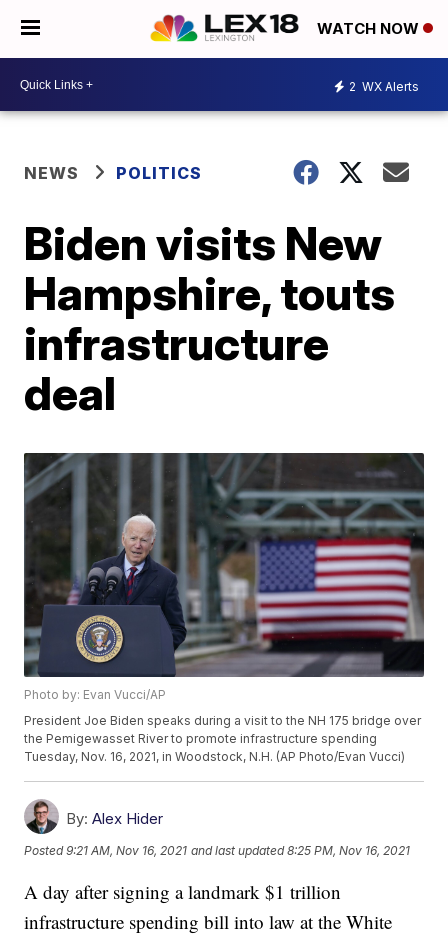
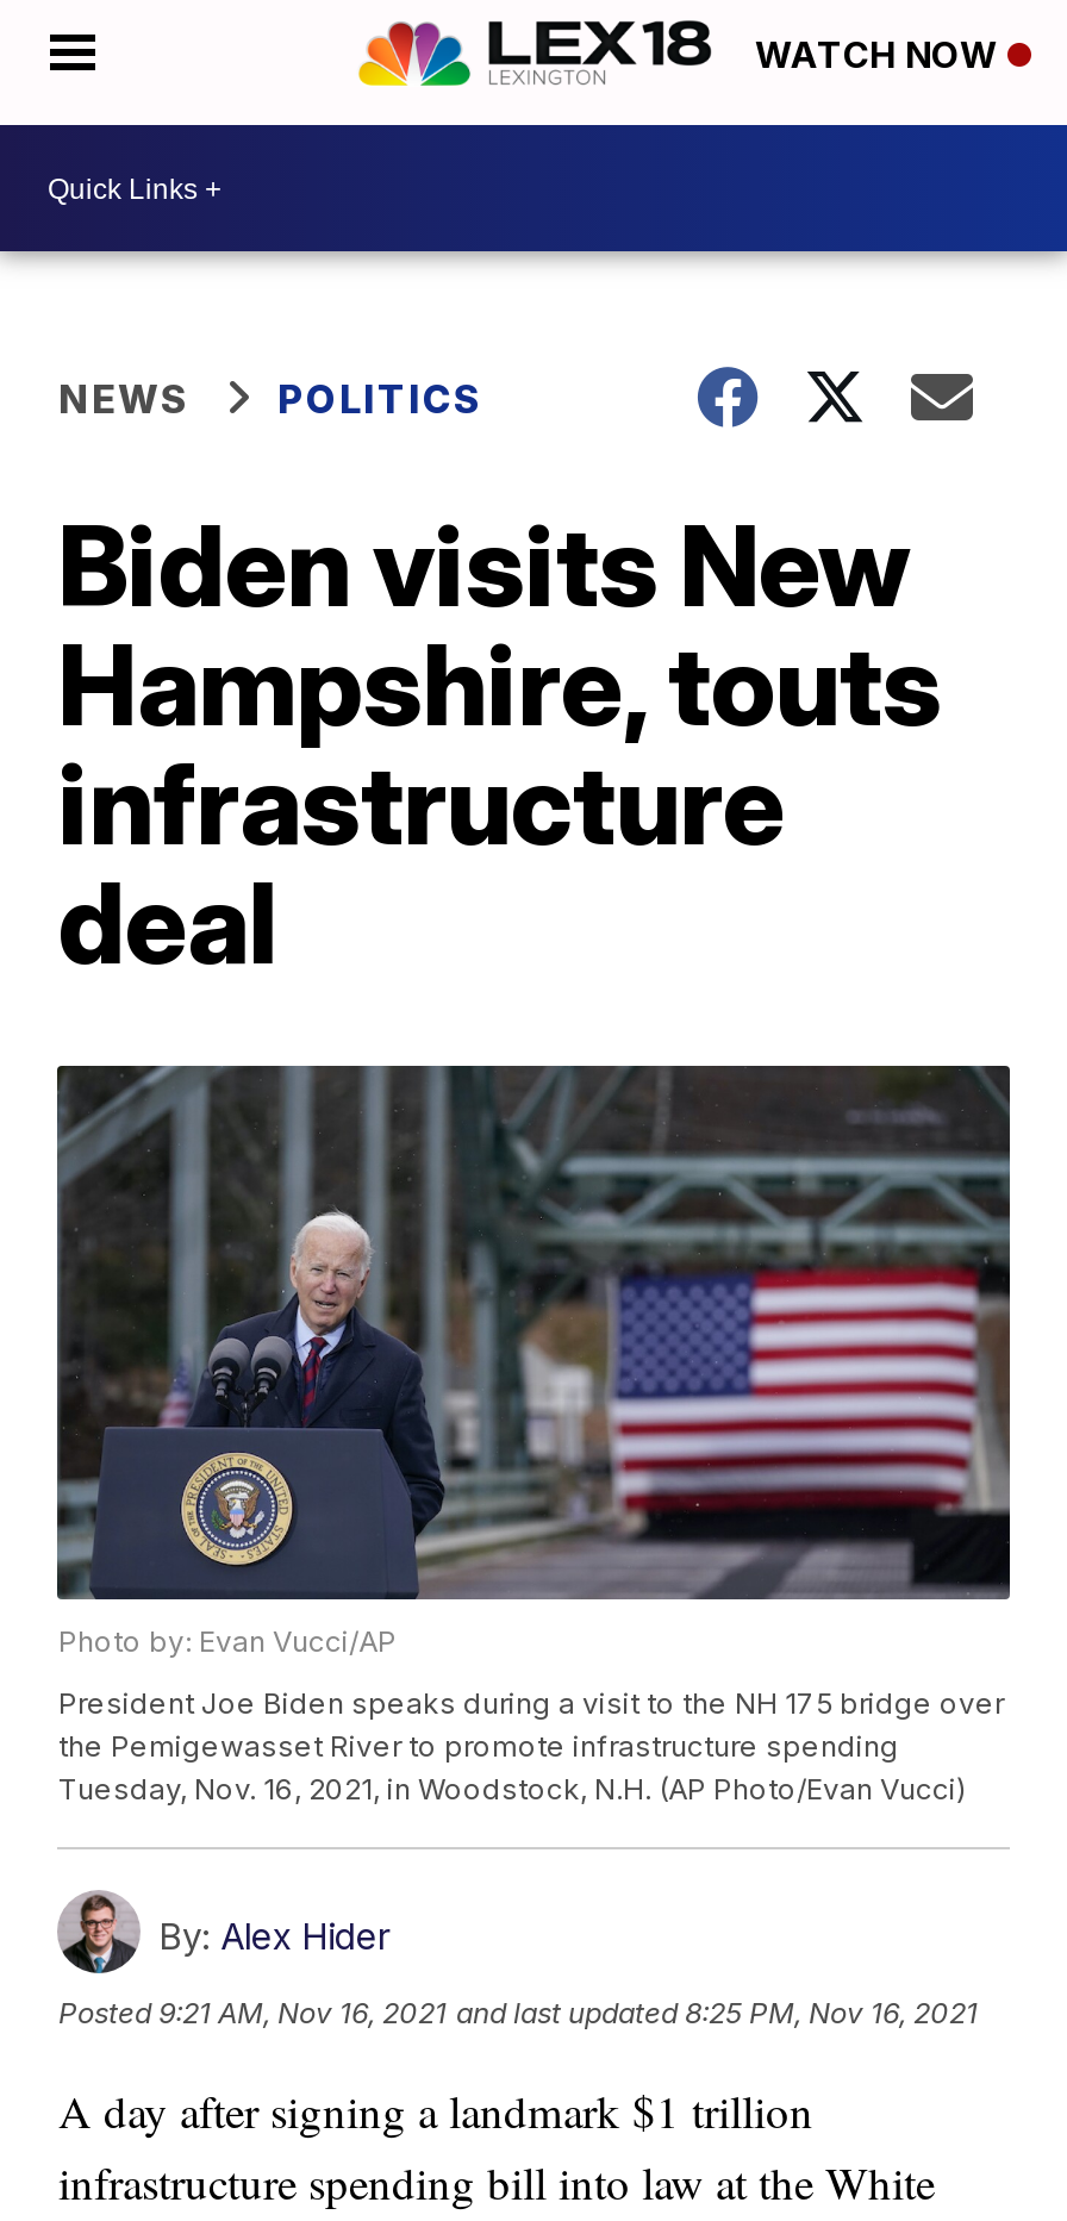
- 2 WX Alerts
